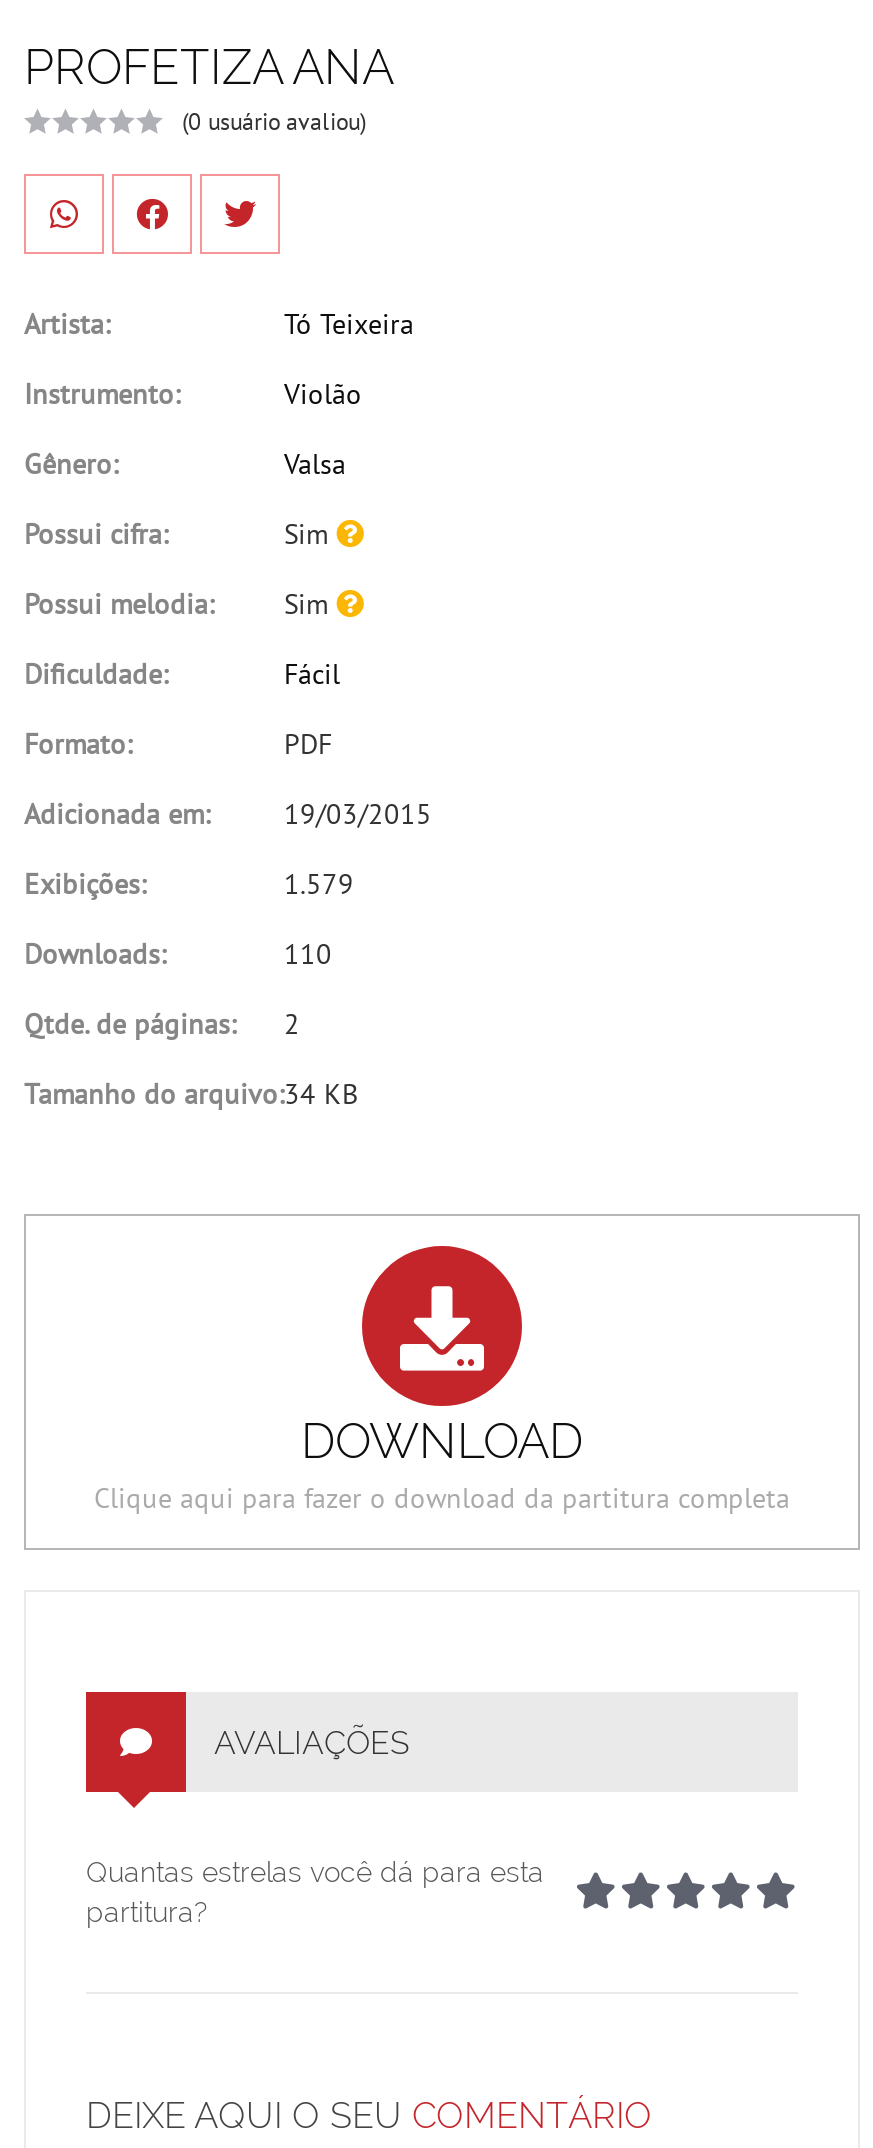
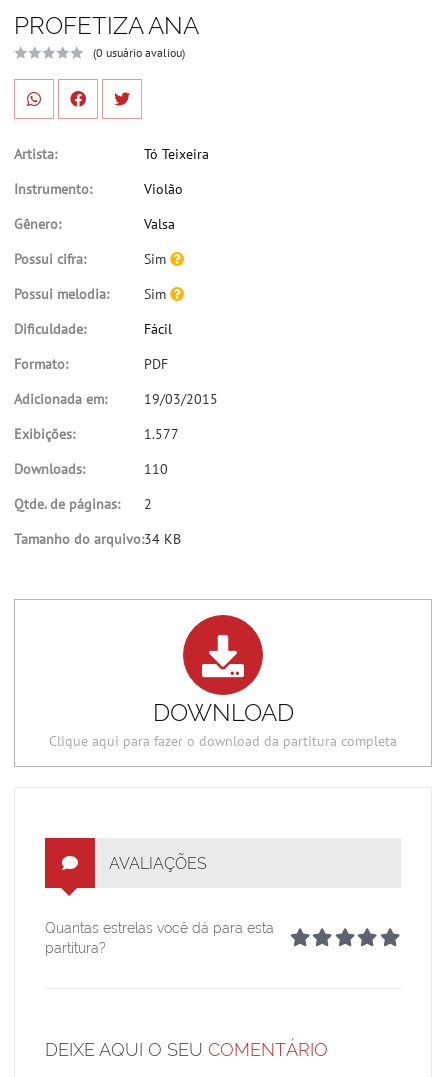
- 1.579
+ 1.577
